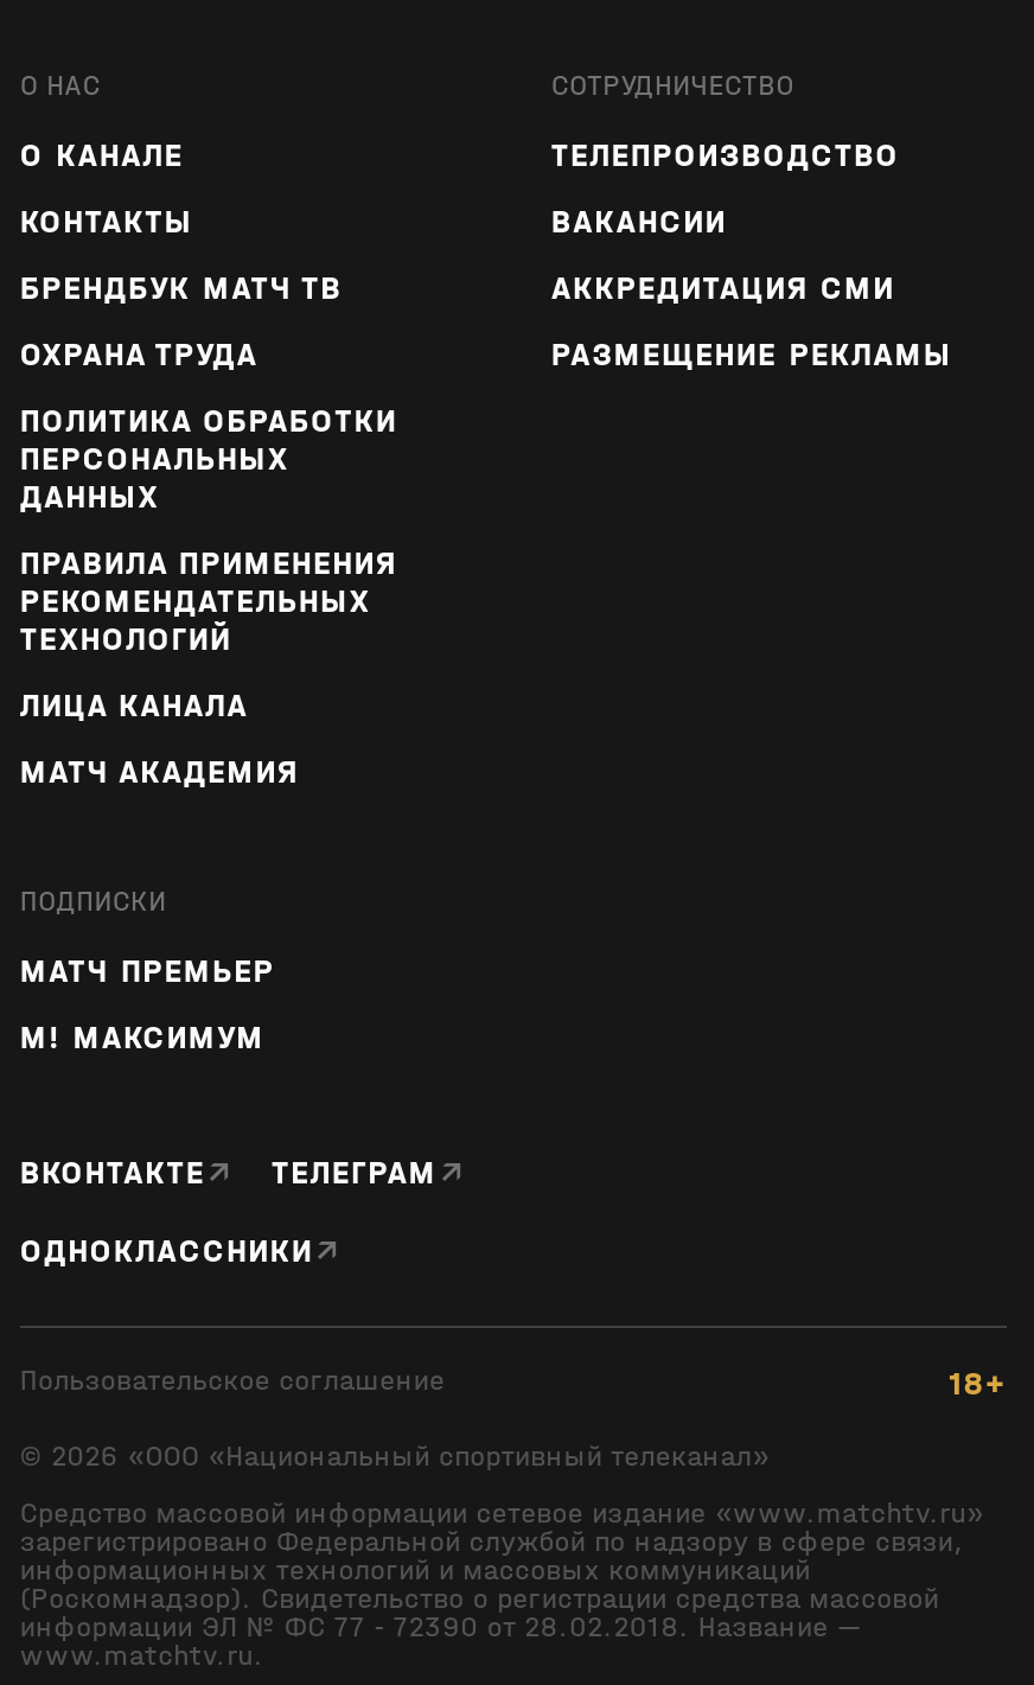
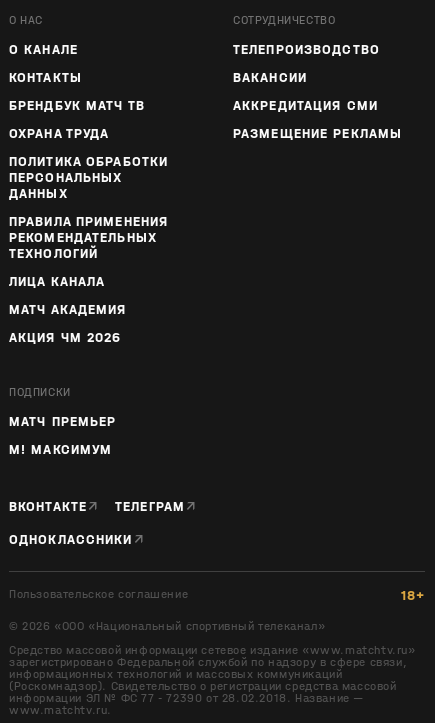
+ АКЦИЯ ЧМ 2026
